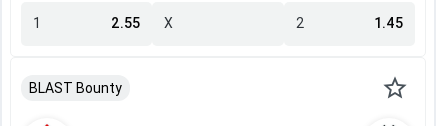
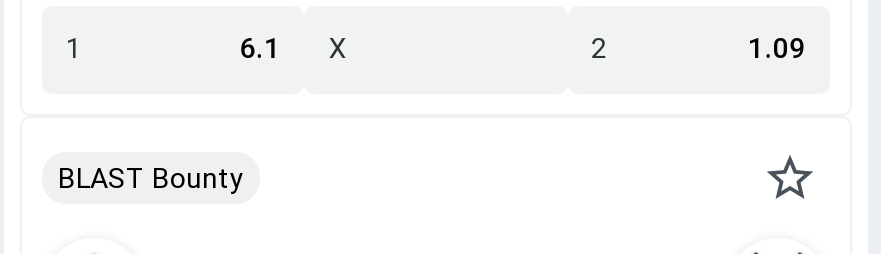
- 2.55 X
+ 6.1 X

- 1.45
+ 1.09
